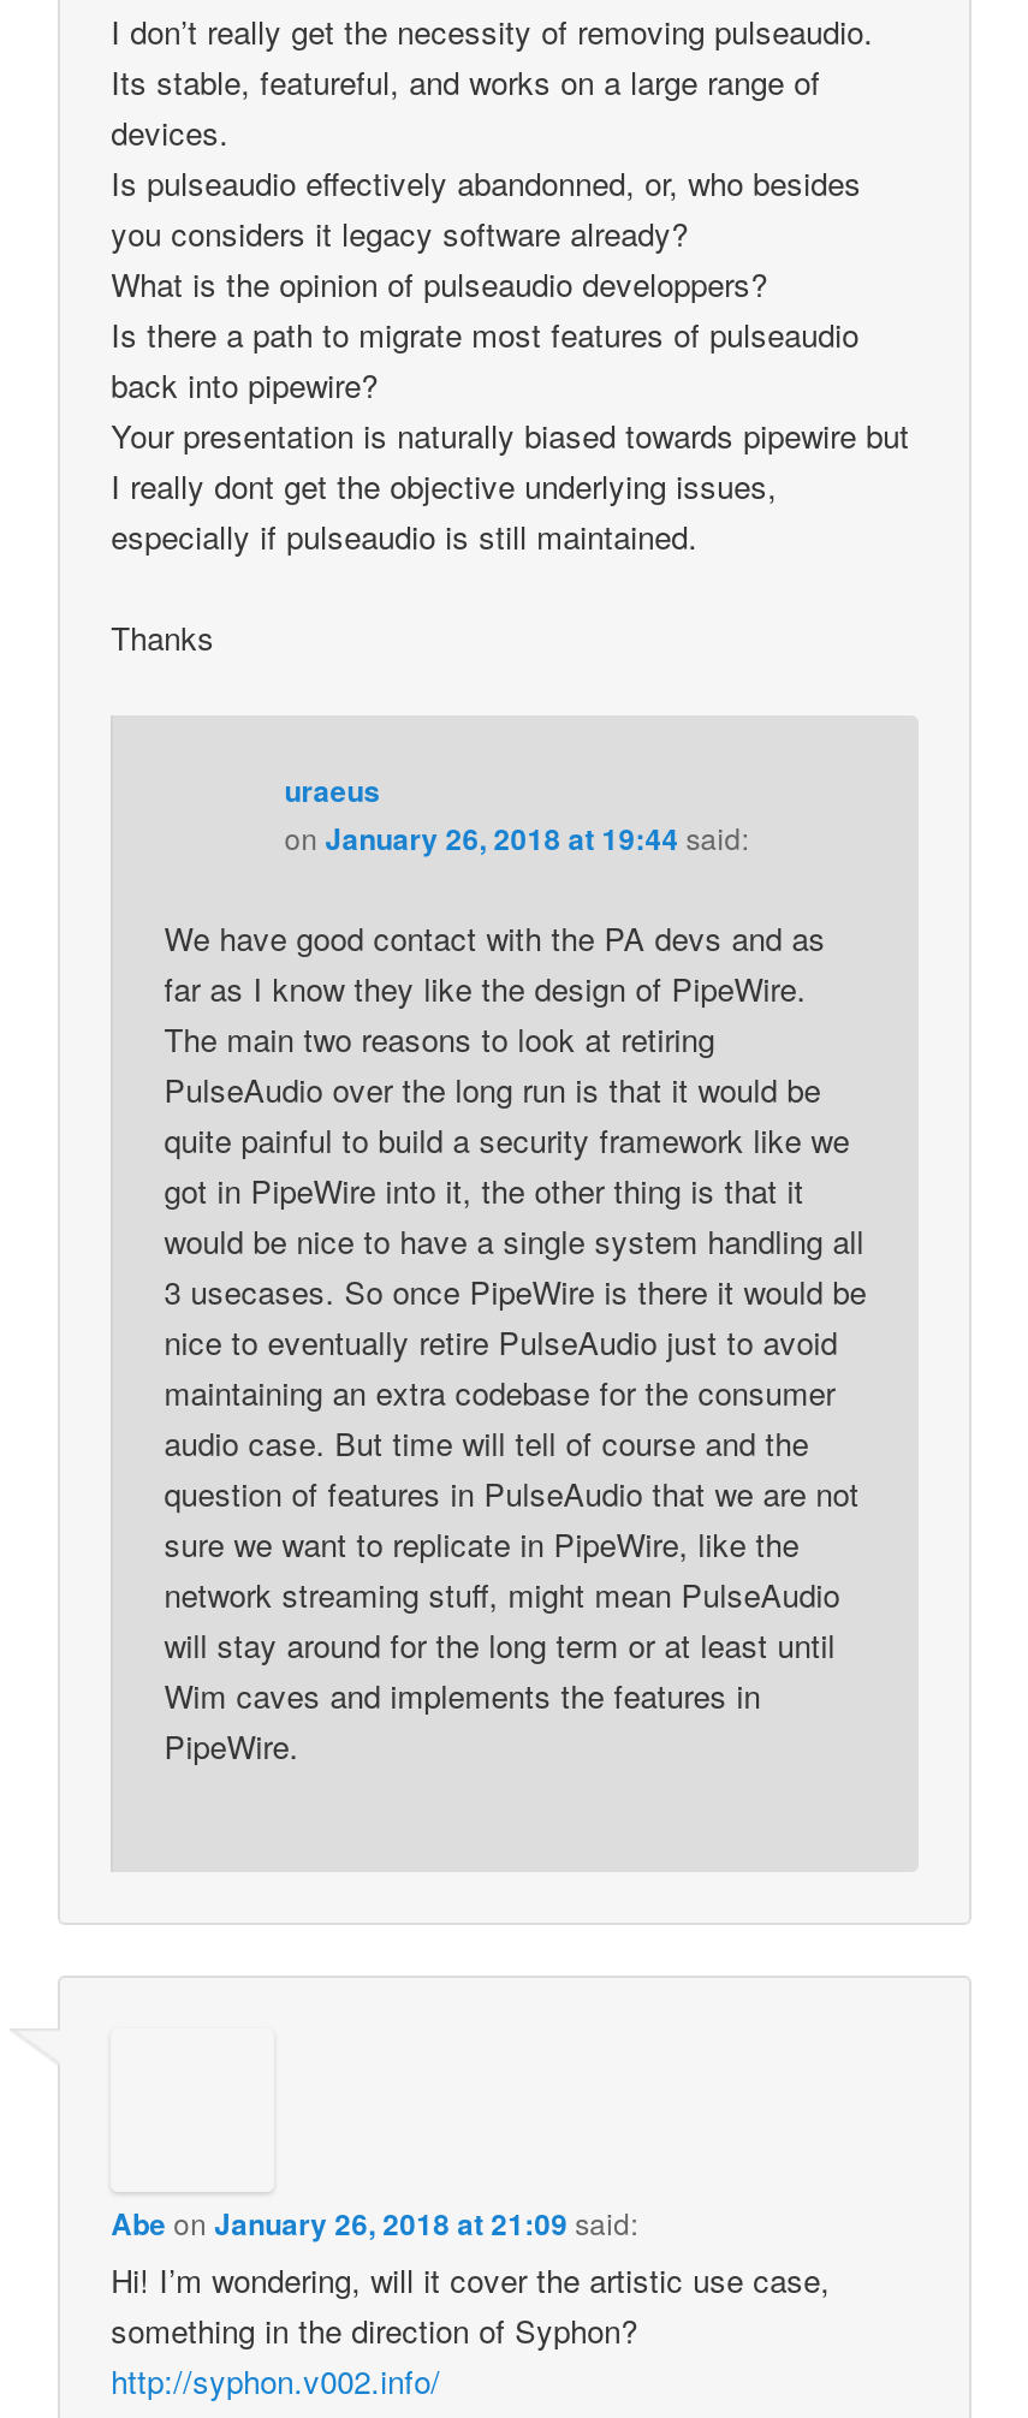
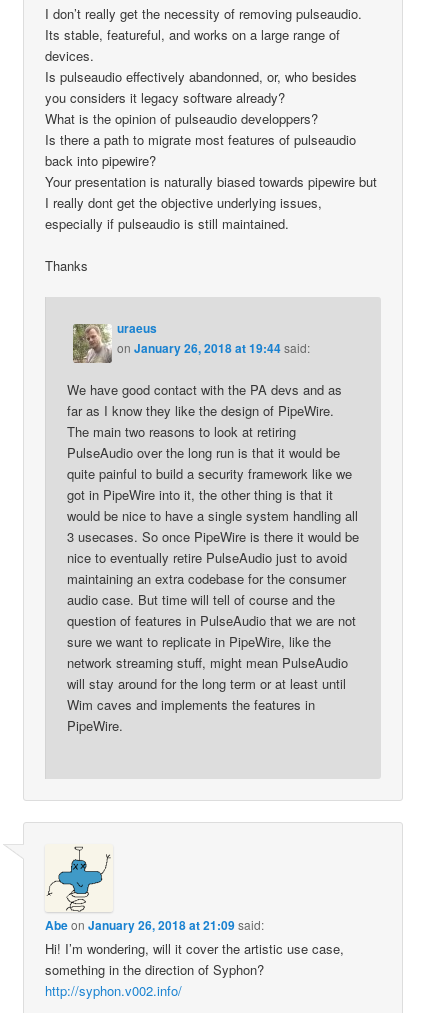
+ [image]

+ [image]
